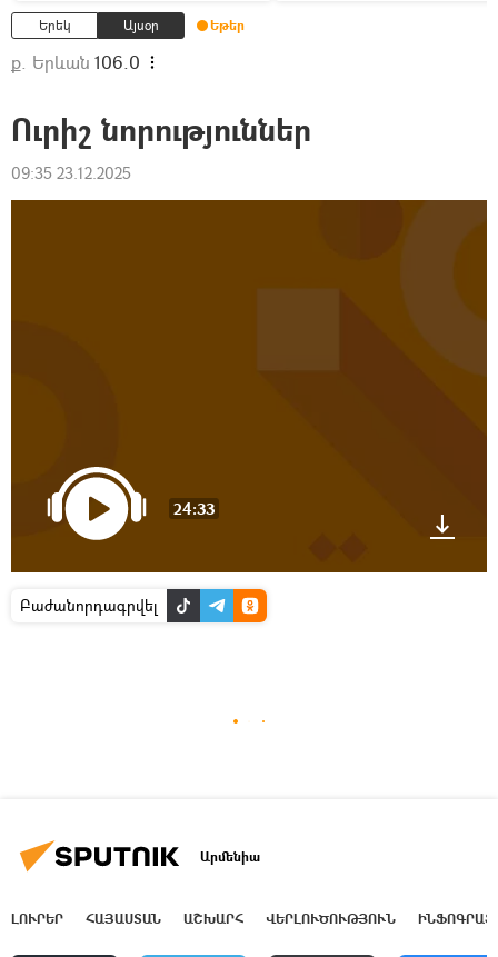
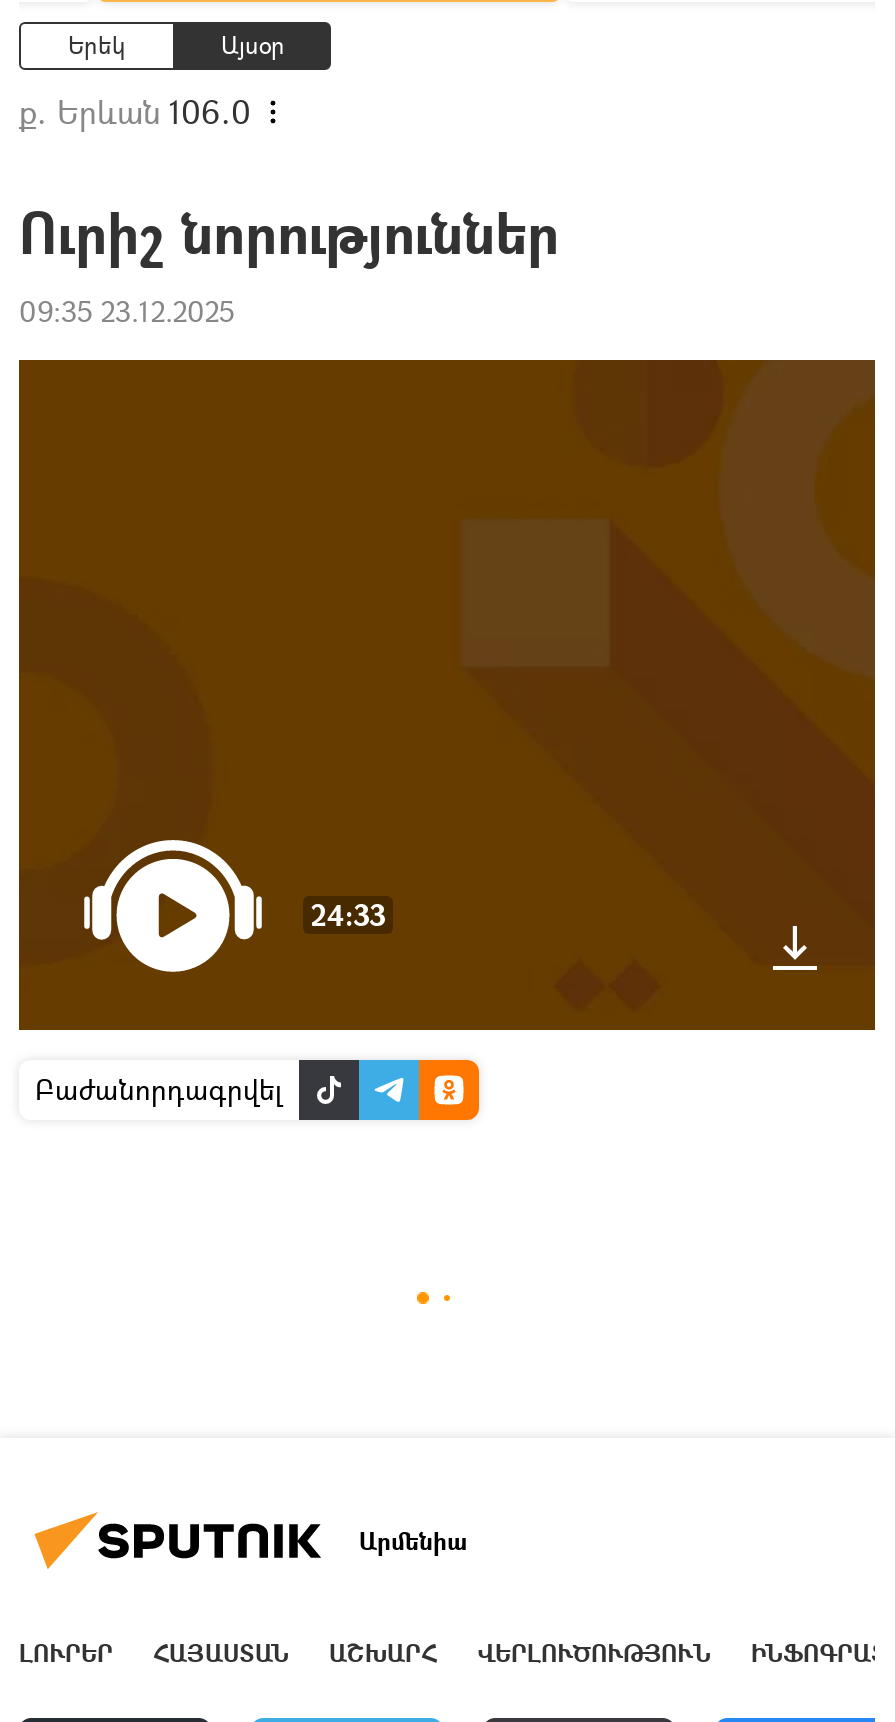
- Եթեր
